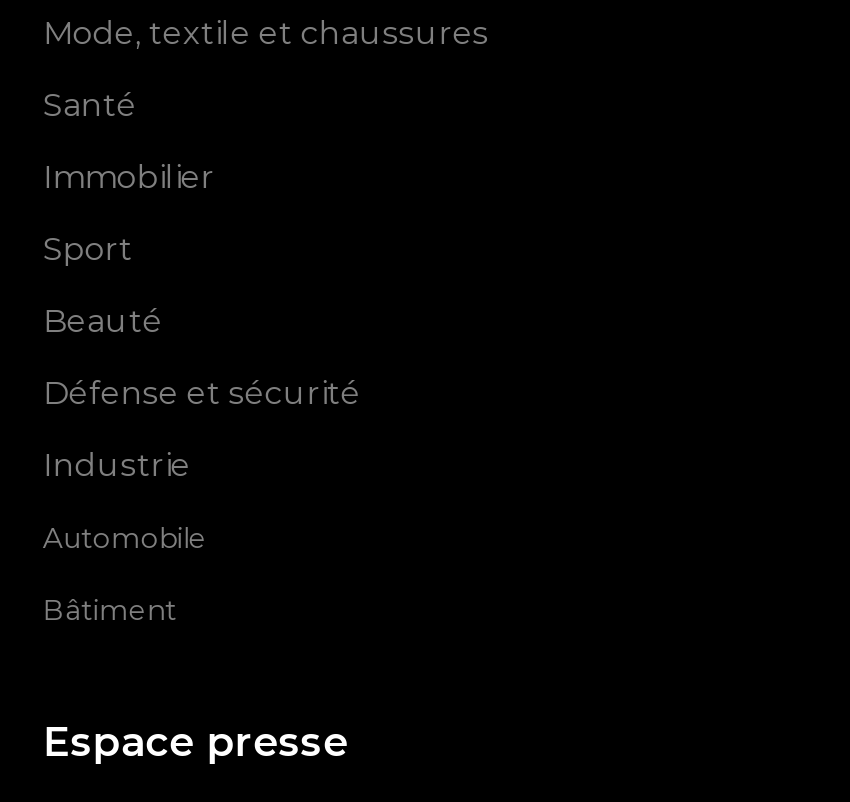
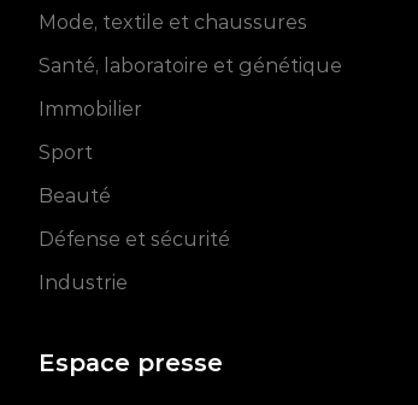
- Santé
+ Santé, laboratoire et génétique

- Automobile
- Bâtiment
